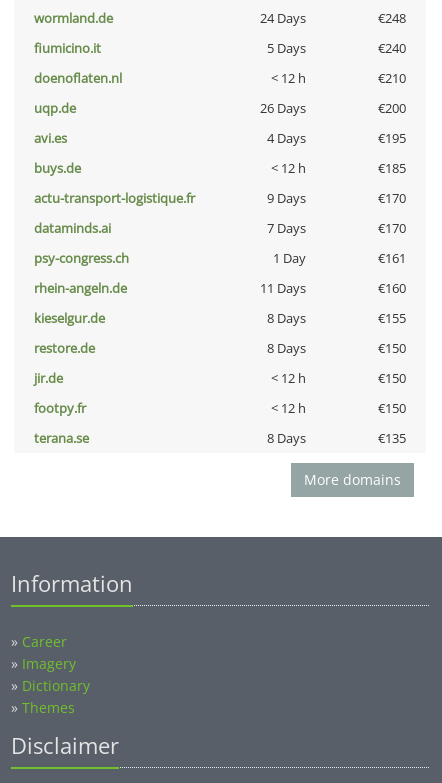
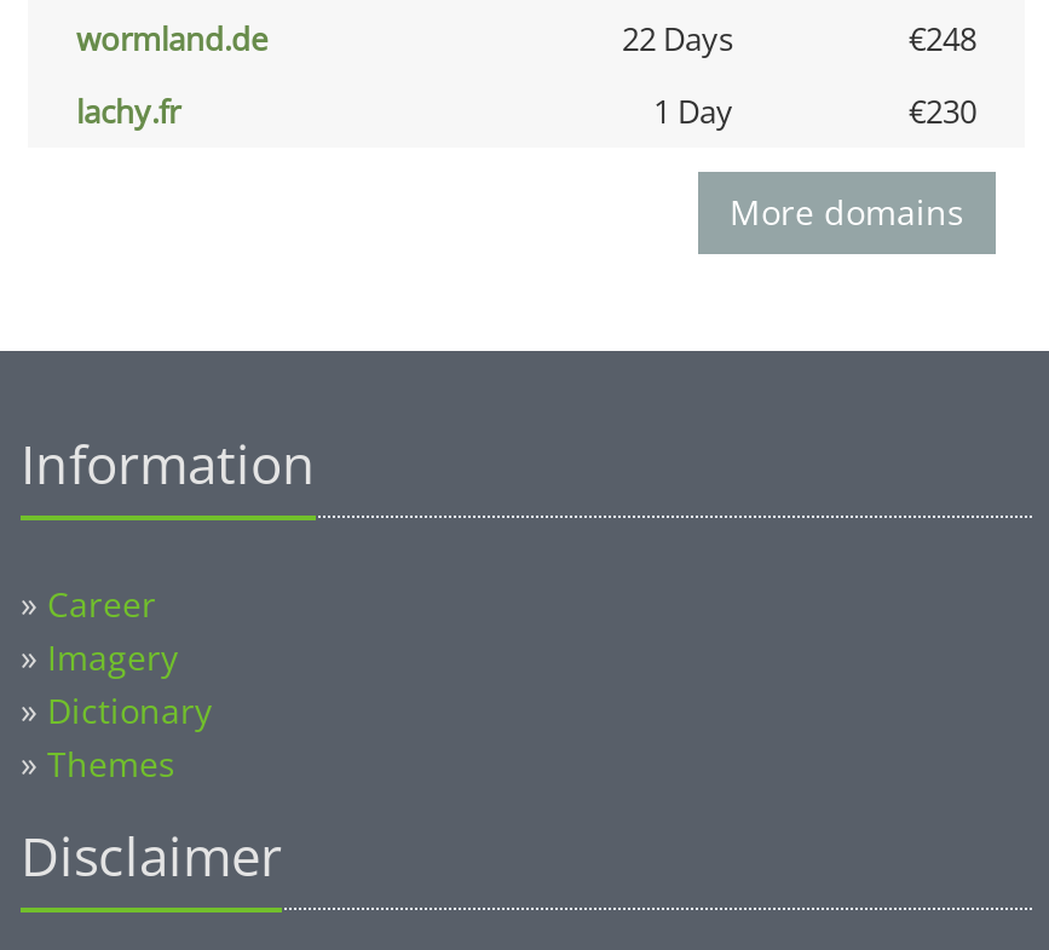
- 24 Days
+ 22 Days

- fiumicino.it
- 5 Days
- €240
- doenoflaten.nl
- < 12 h
- €210
- uqp.de
- 26 Days
- €200
- avi.es
- 4 Days
- €195
- buys.de
- < 12 h
- €185
- actu-transport-logistique.fr
- 9 Days
- €170
- dataminds.ai
- 7 Days
- €170
- psy-congress.ch
+ lachy.fr

- €161
- rhein-angeln.de
- 11 Days
- €160
- kieselgur.de
- 8 Days
- €155
- restore.de
- 8 Days
- €150
- jir.de
- < 12 h
- €150
- footpy.fr
- < 12 h
- €150
- terana.se
- 8 Days
- €135
+ €230
